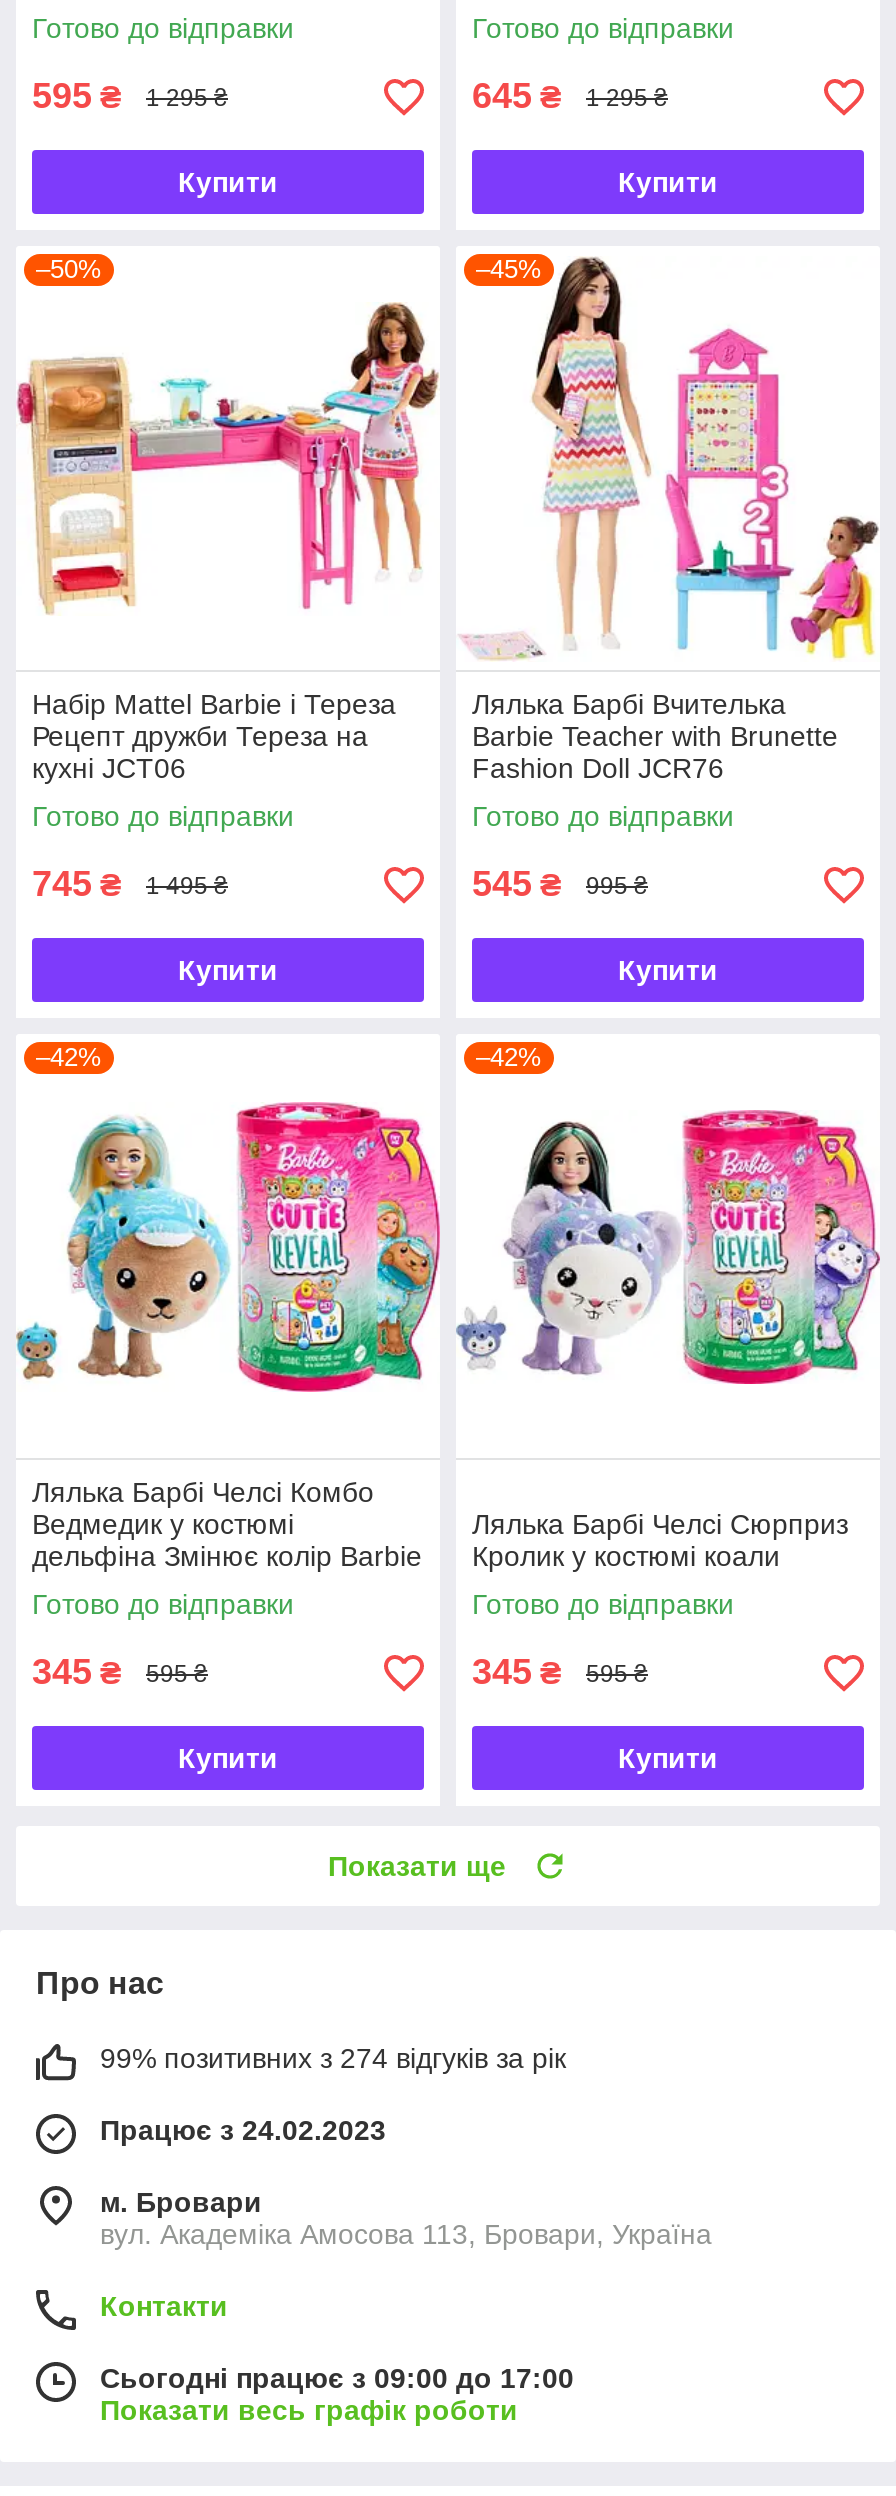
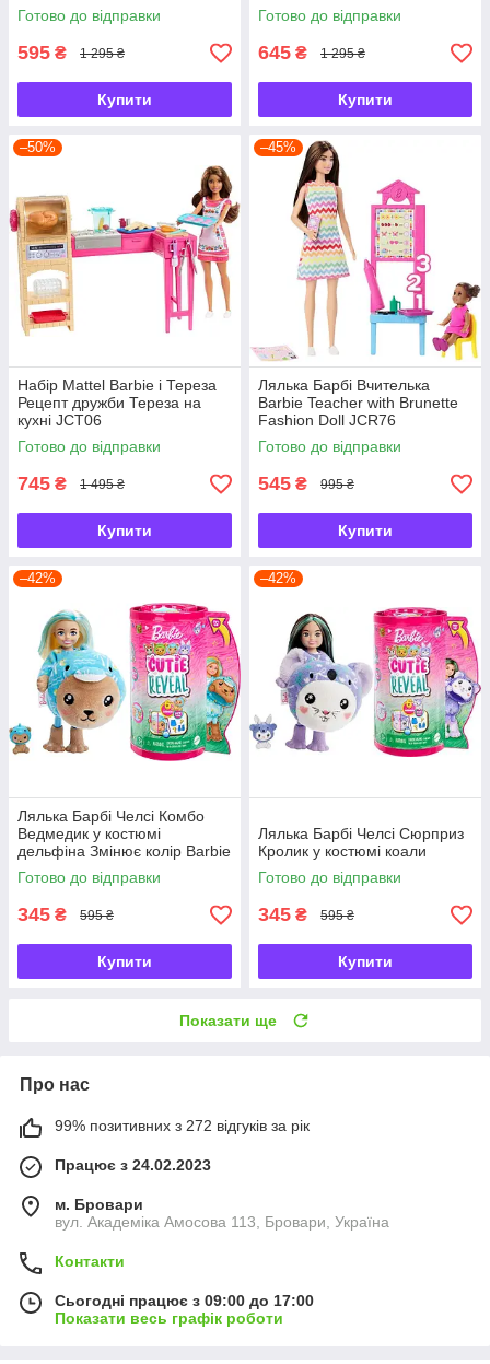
- 99% позитивних з 274 відгуків за рік
+ 99% позитивних з 272 відгуків за рік
